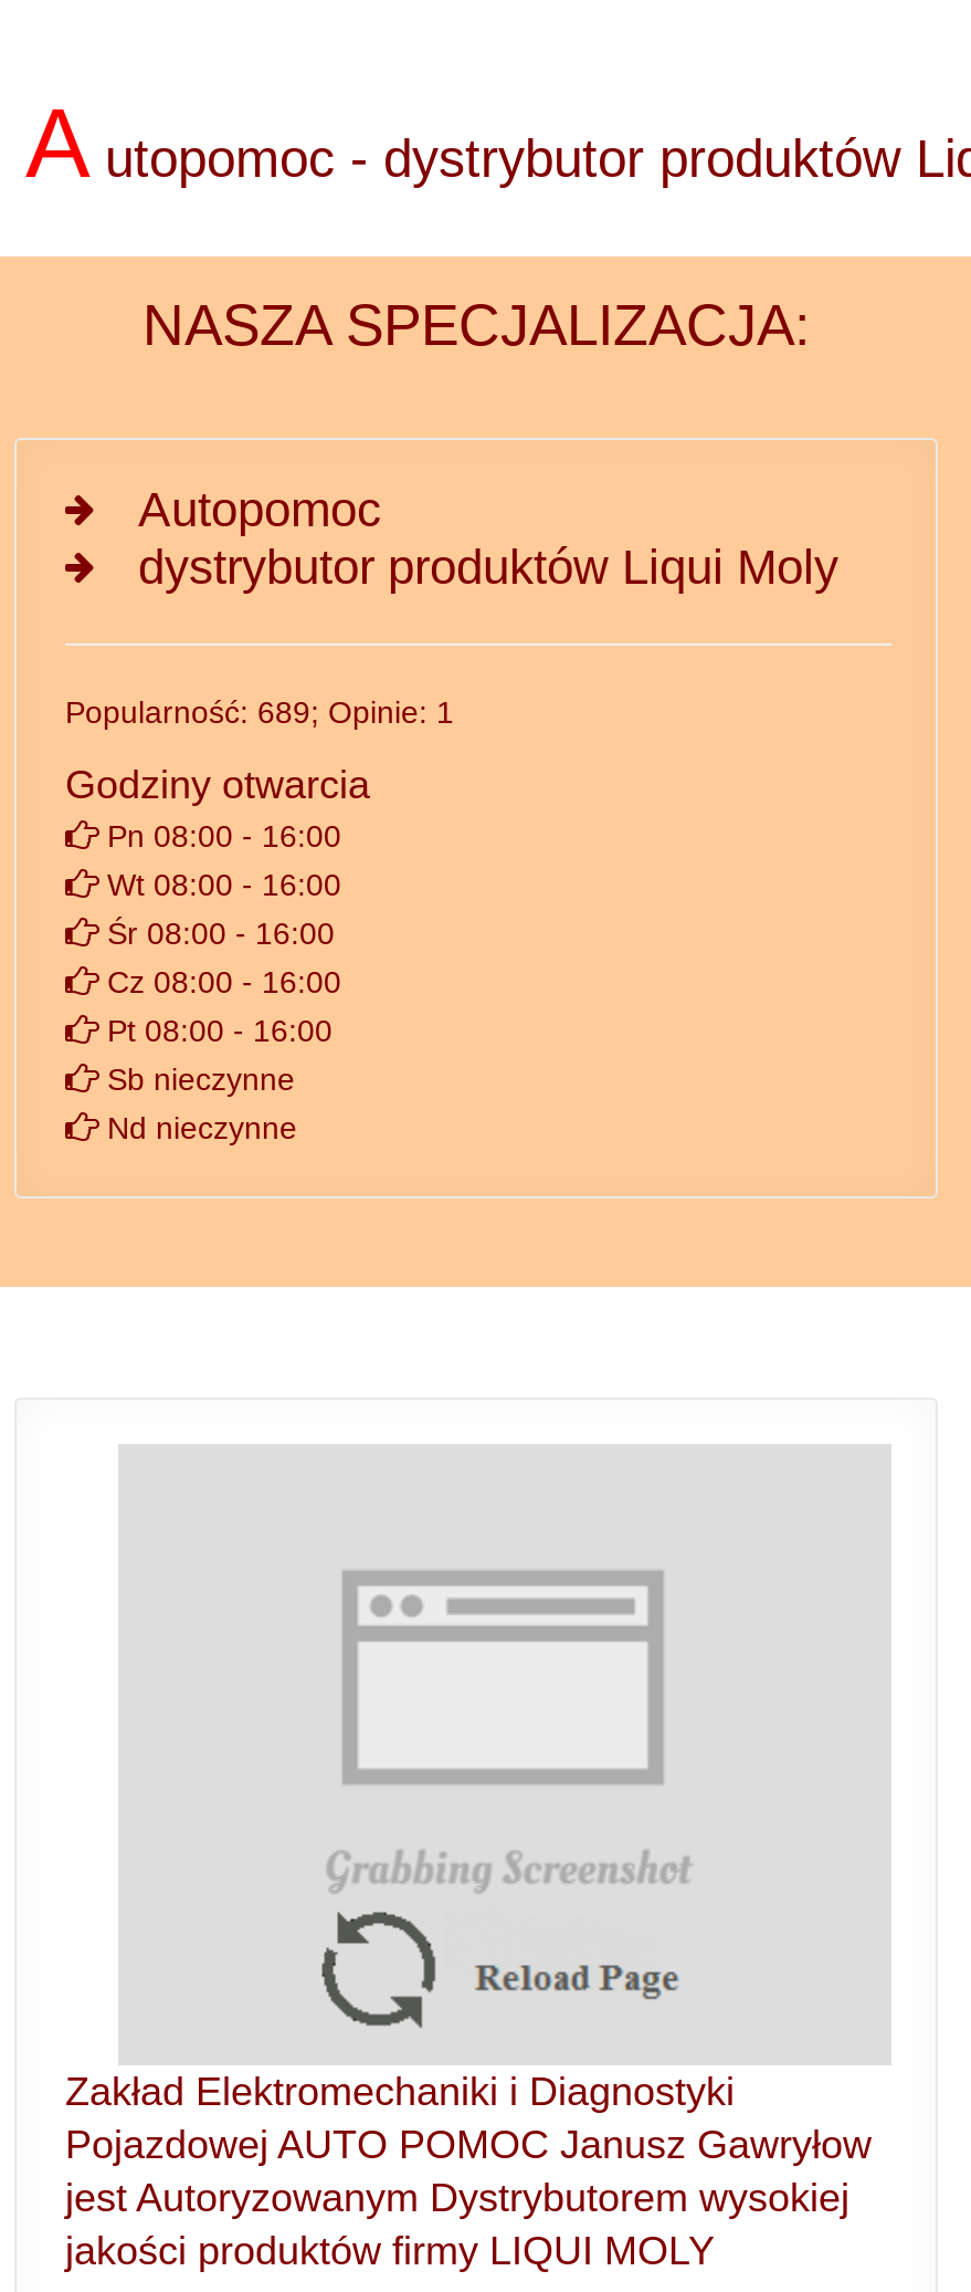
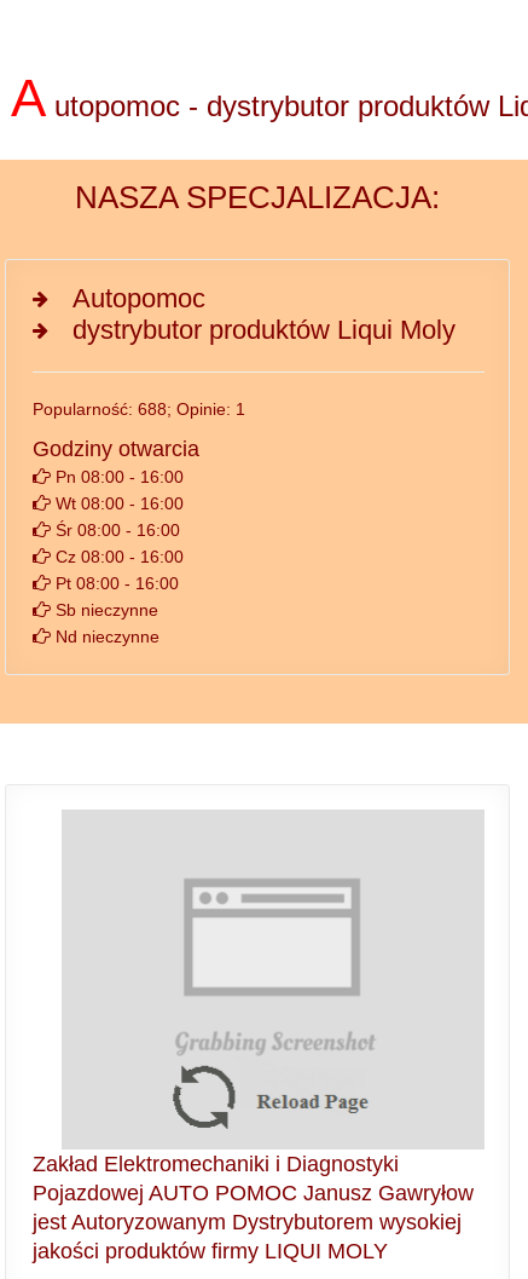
- Popularność: 689; Opinie: 1
+ Popularność: 688; Opinie: 1
